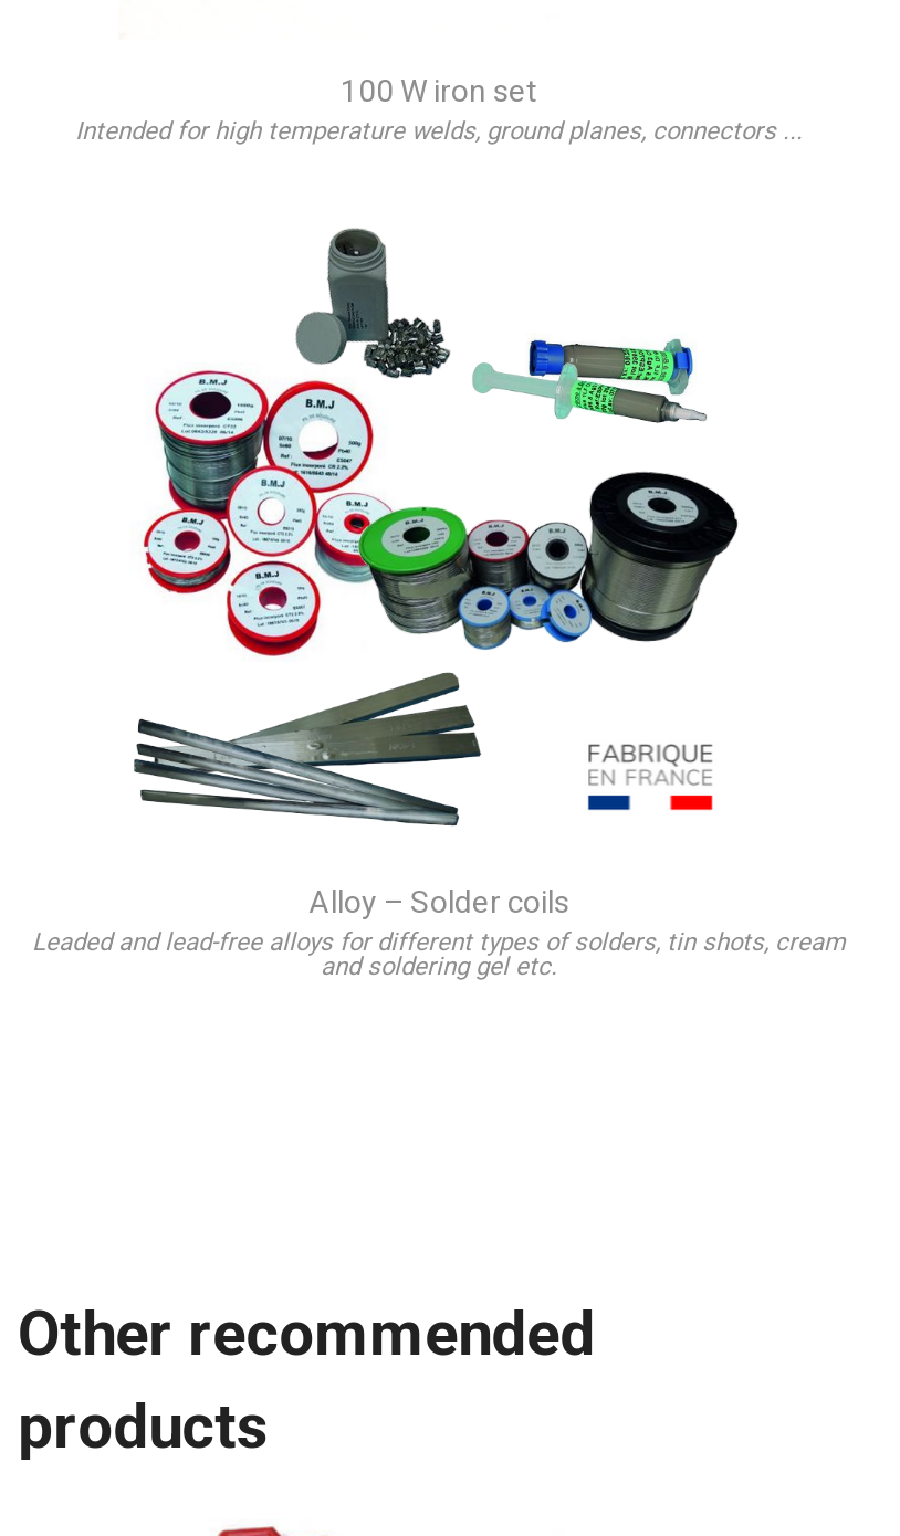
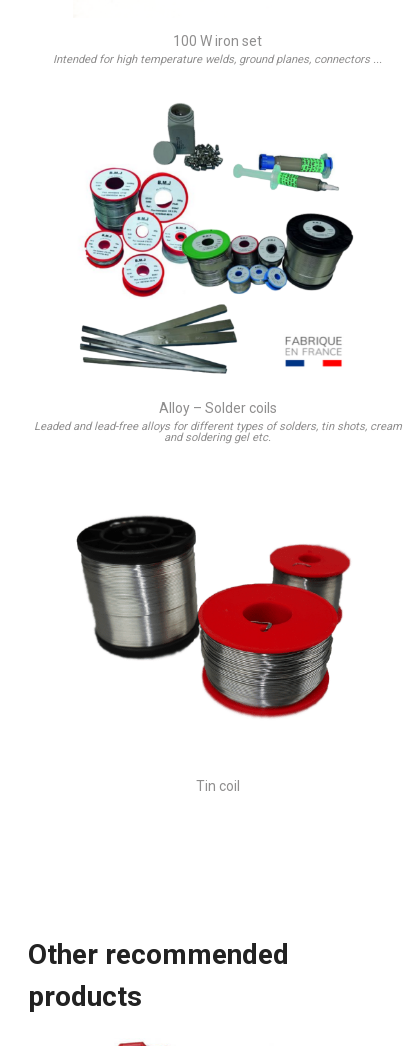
+ [image]

+ Tin coil
